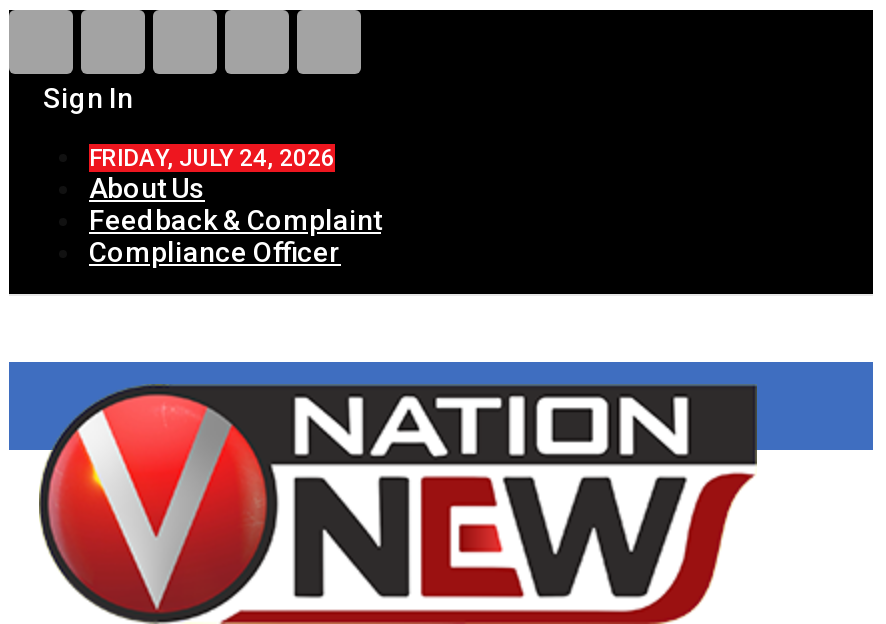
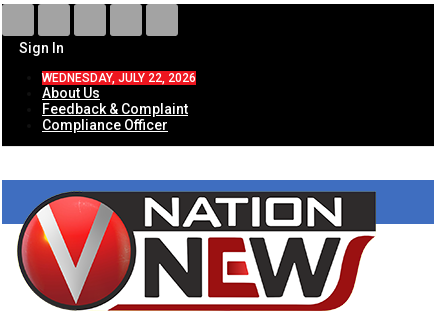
- FRIDAY, JULY 24, 2026
+ WEDNESDAY, JULY 22, 2026
